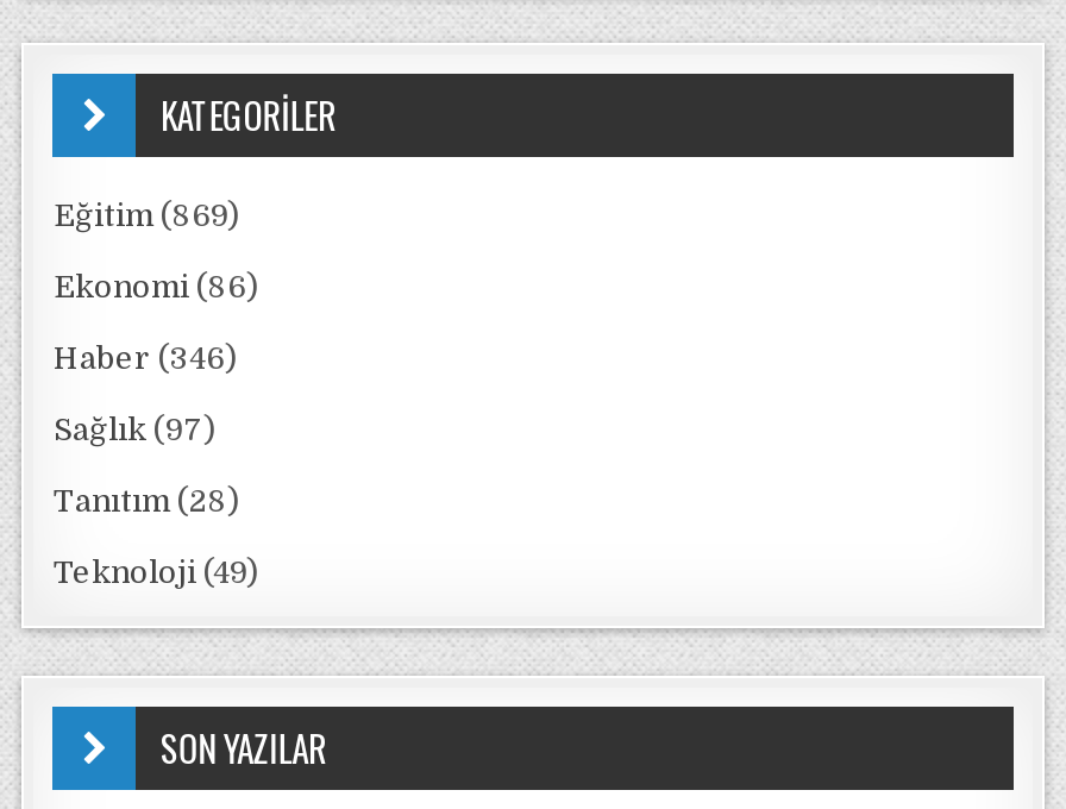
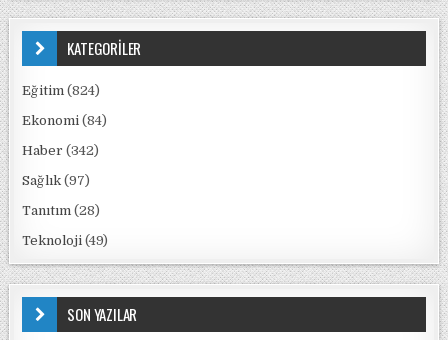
- Eğitim (869)
+ Eğitim (824)

- Ekonomi (86)
+ Ekonomi (84)

- Haber (346)
+ Haber (342)
